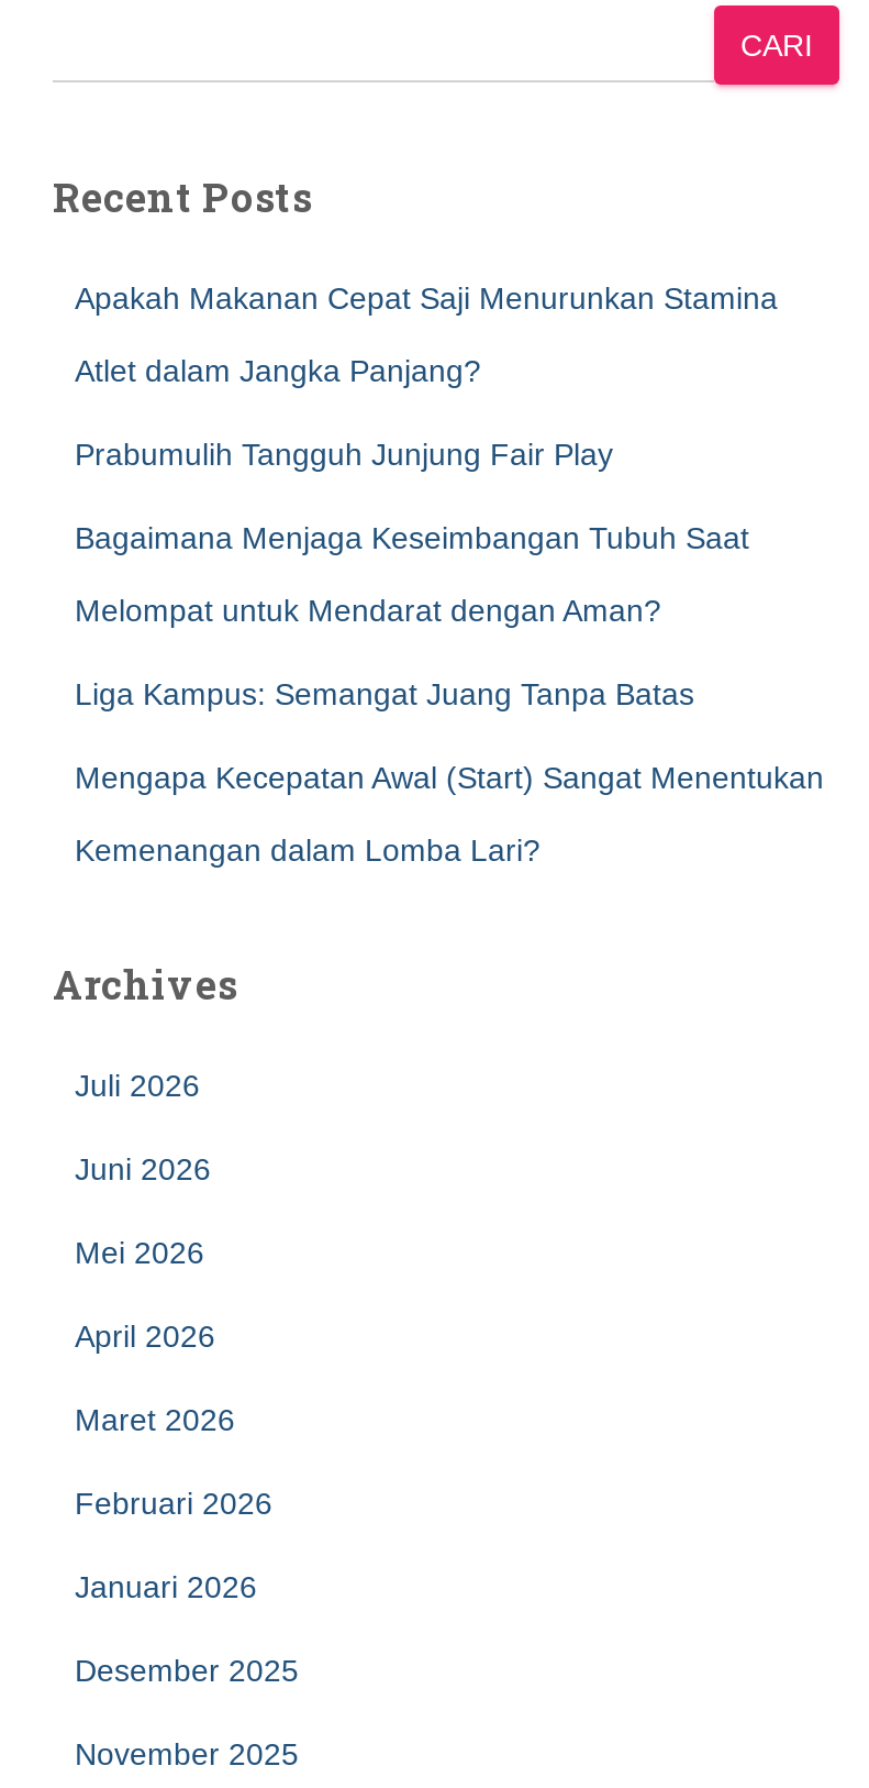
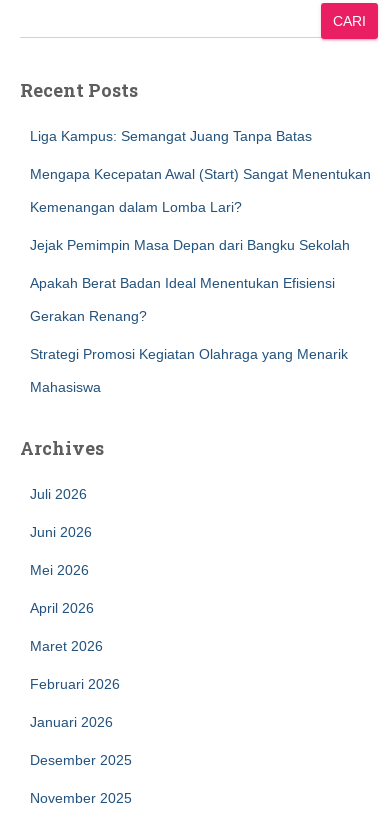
- Apakah Makanan Cepat Saji Menurunkan Stamina
- Atlet dalam Jangka Panjang?
- Prabumulih Tangguh Junjung Fair Play
- Bagaimana Menjaga Keseimbangan Tubuh Saat
- Melompat untuk Mendarat dengan Aman?

moved up: Liga Kampus: Semangat Juang Tanpa Batas | Mengapa Kecepatan Awal (Start) Sangat Menentukan | Kemenangan dalam Lomba Lari?

+ Jejak Pemimpin Masa Depan dari Bangku Sekolah
+ Apakah Berat Badan Ideal Menentukan Efisiensi
+ Gerakan Renang?
+ Strategi Promosi Kegiatan Olahraga yang Menarik
+ Mahasiswa
